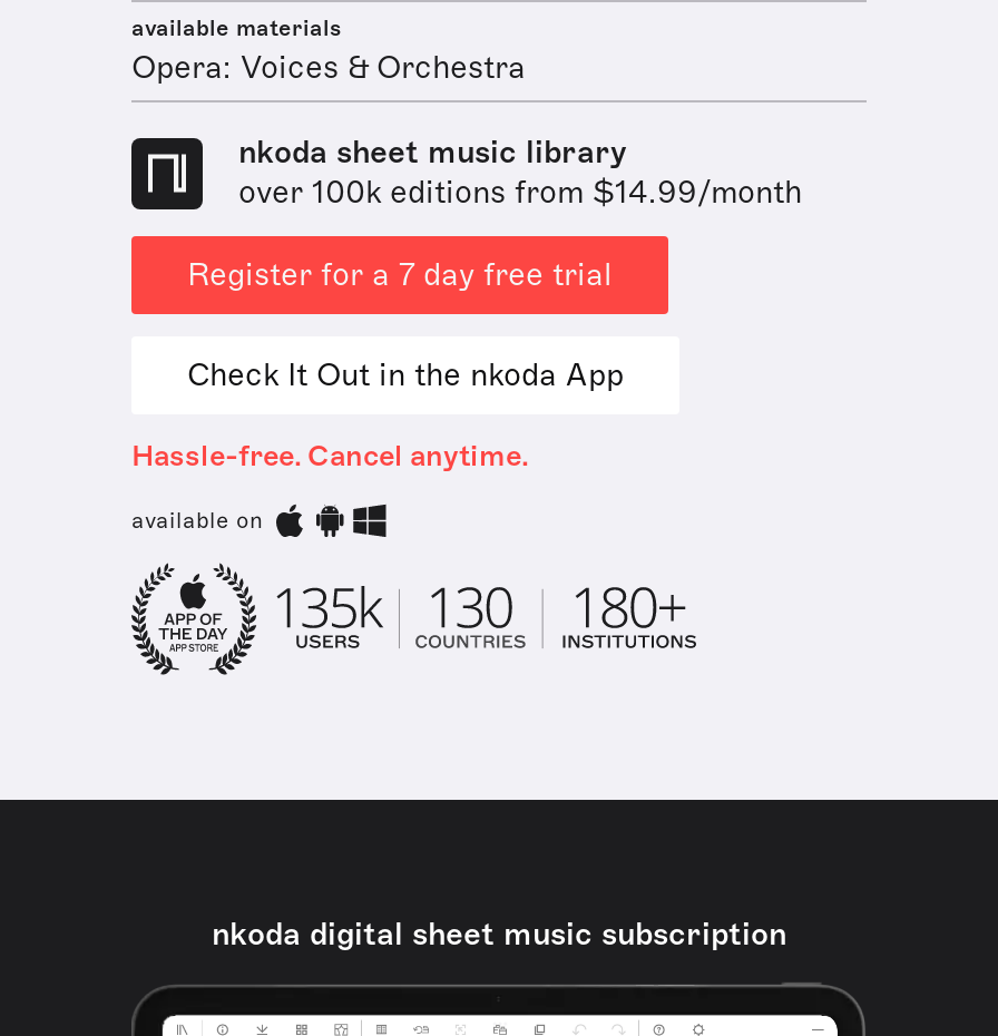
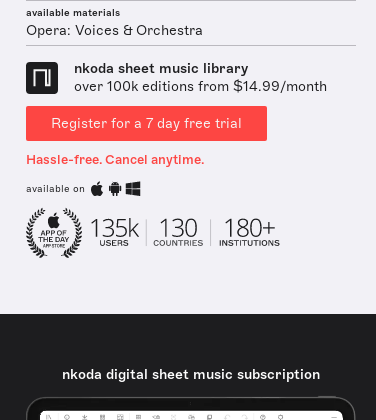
- Check It Out in the nkoda App
